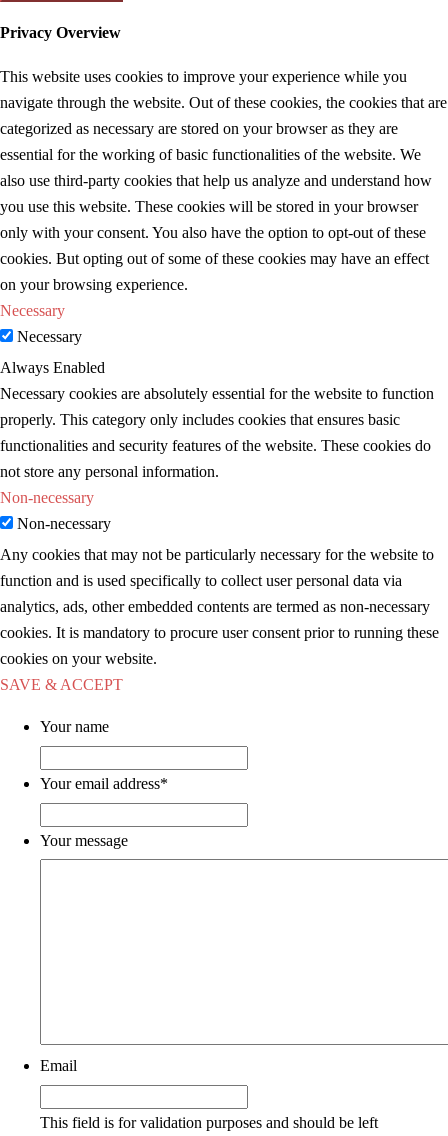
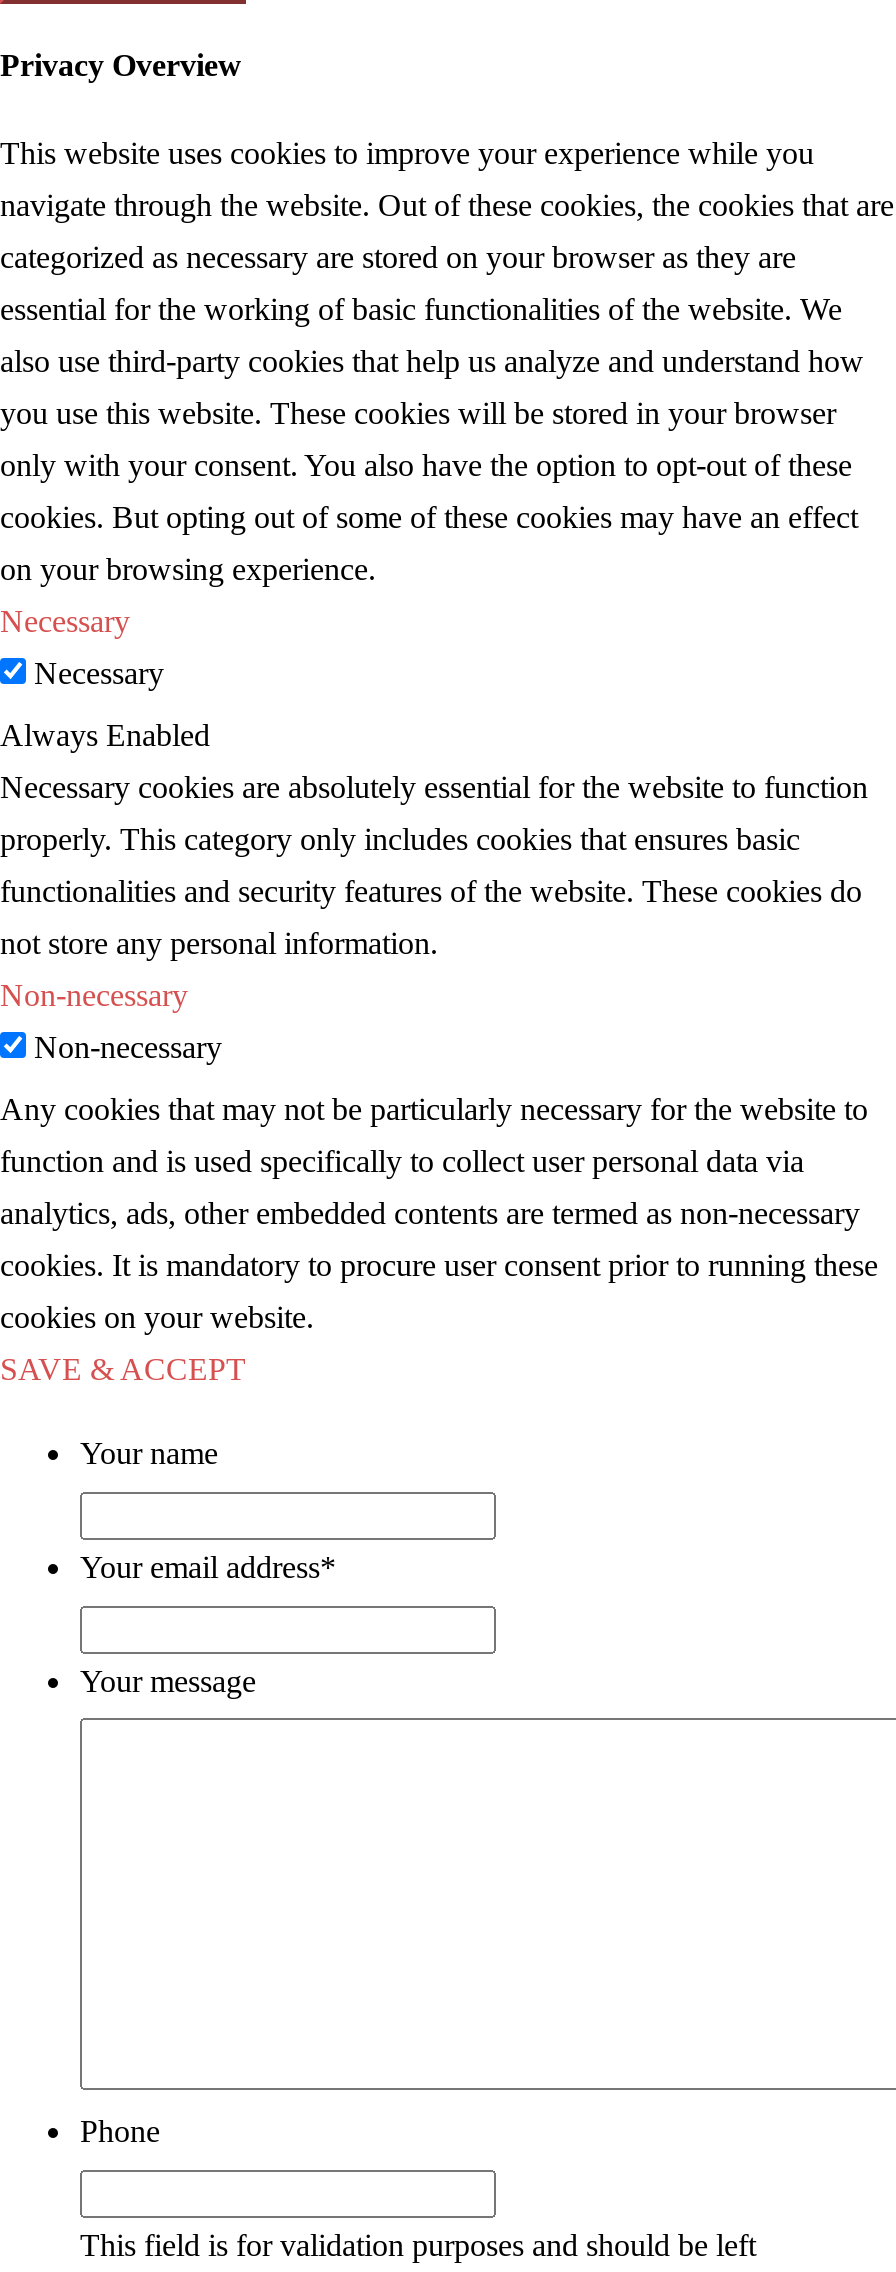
- Email
+ Phone
